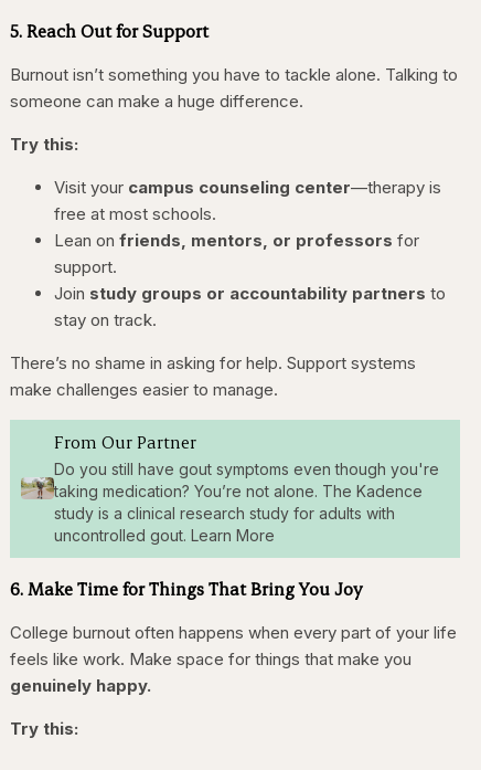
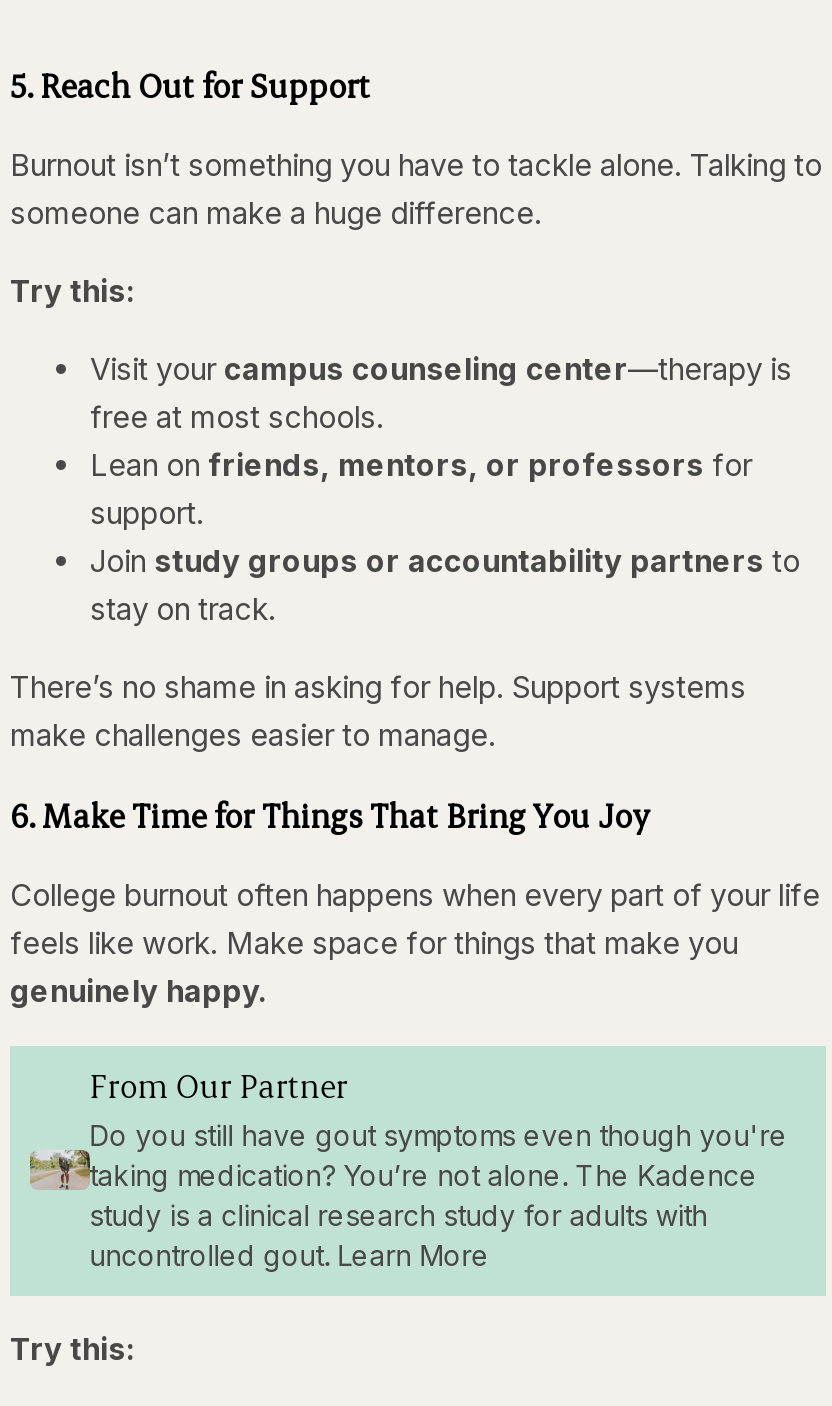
moved down: From Our Partner | Do you still have gout symptoms even though you're | taking medication? You’re not alone. The Kadence | study is a clinical research study for adults with | uncontrolled gout. Learn More

moved up: 6. Make Time for Things That Bring You Joy | College burnout often happens when every part of your life | feels like work. Make space for things that make you | genuinely happy.
